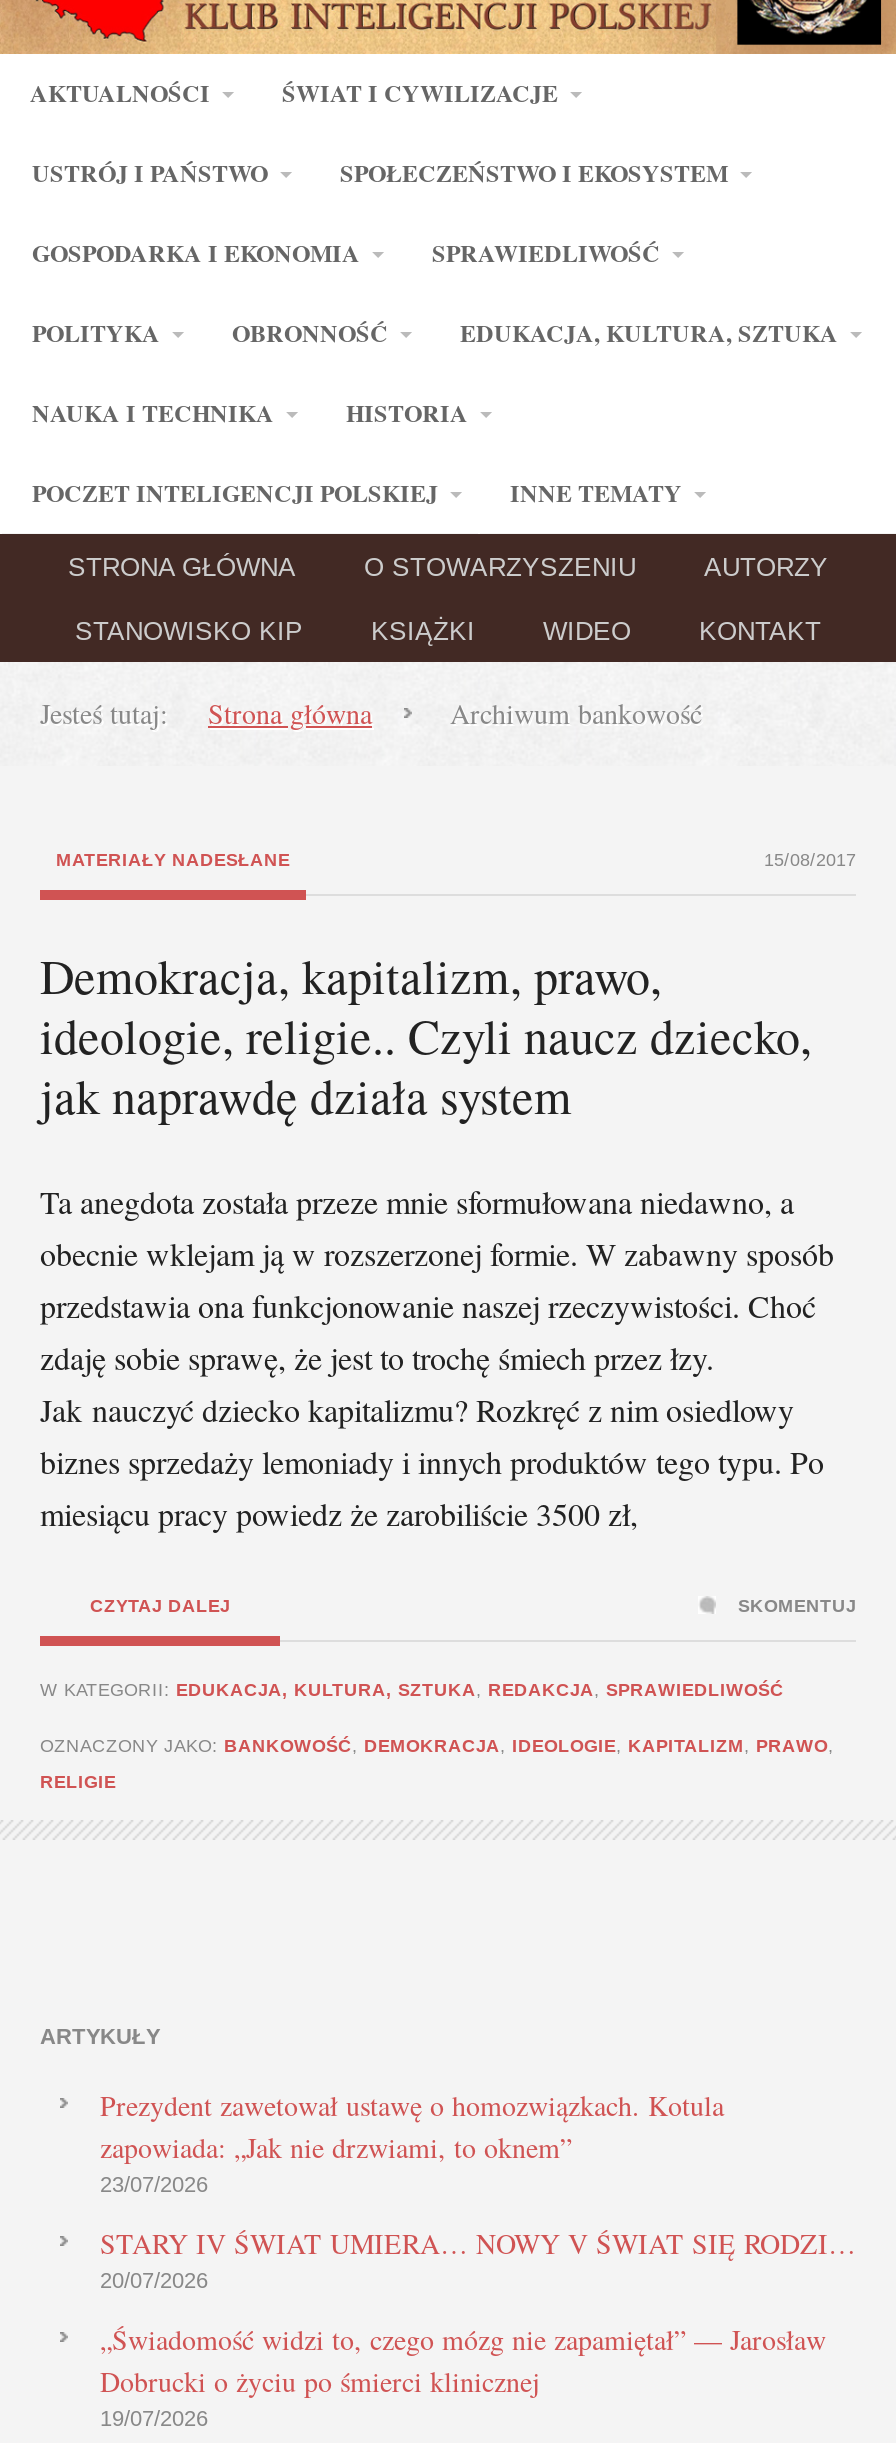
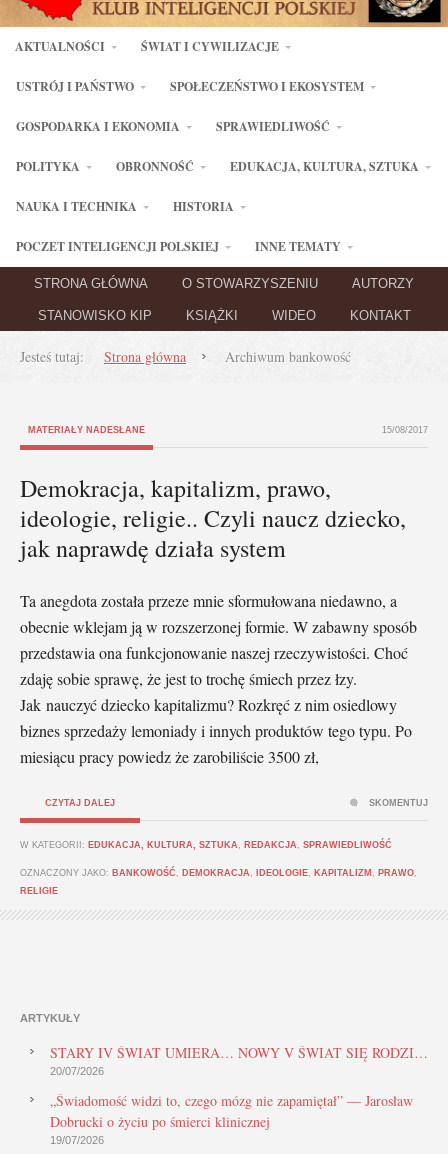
- Prezydent zawetował ustawę o homozwiązkach. Kotula
- zapowiada: „Jak nie drzwiami, to oknem”
- 23/07/2026
